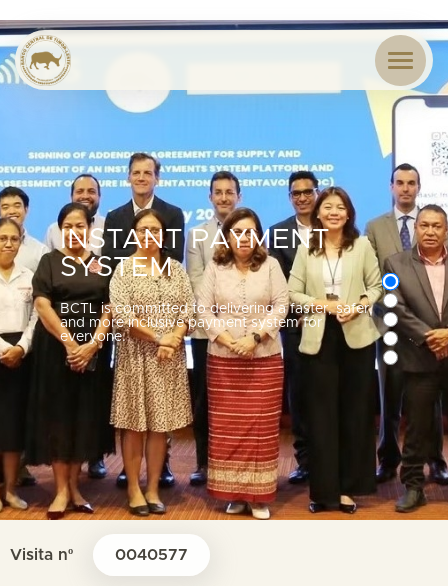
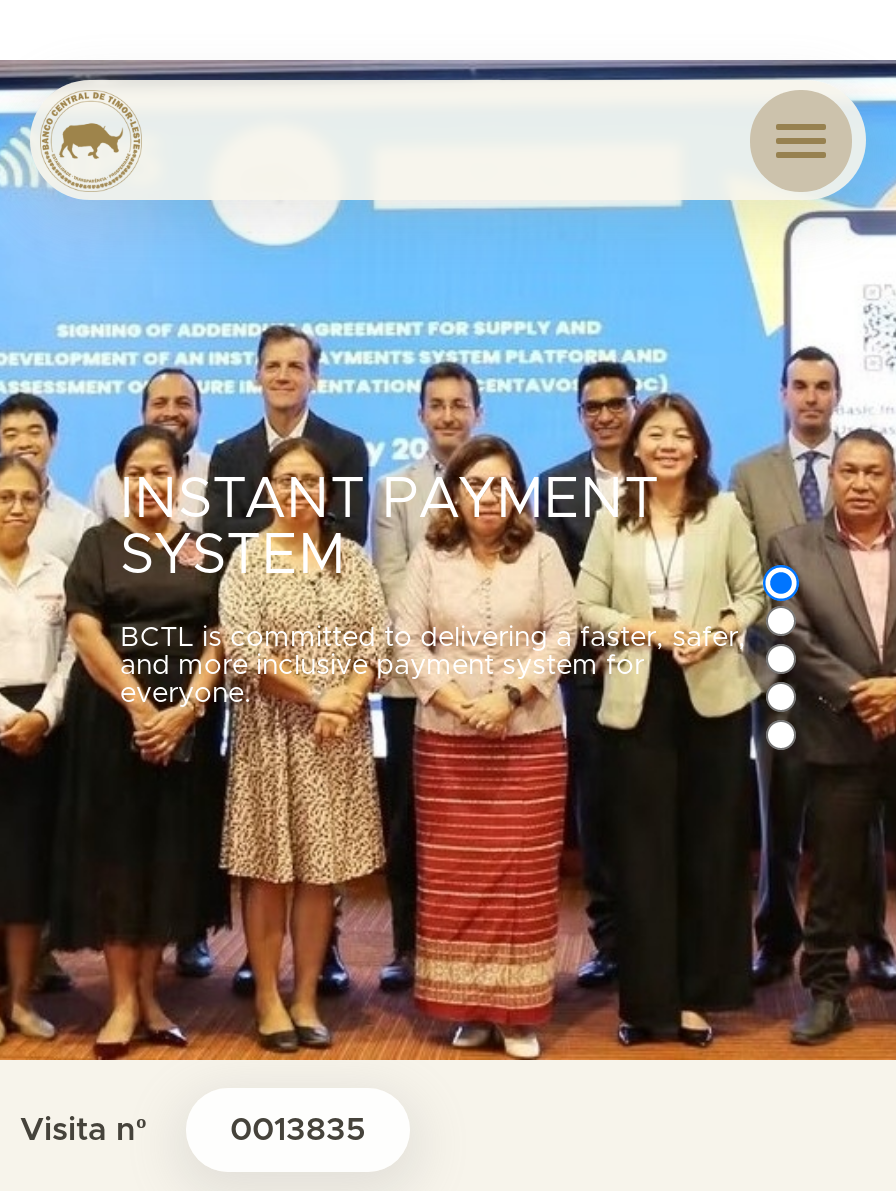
- 0040577
+ 0013835
